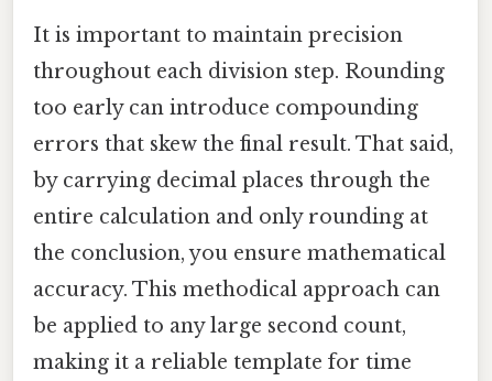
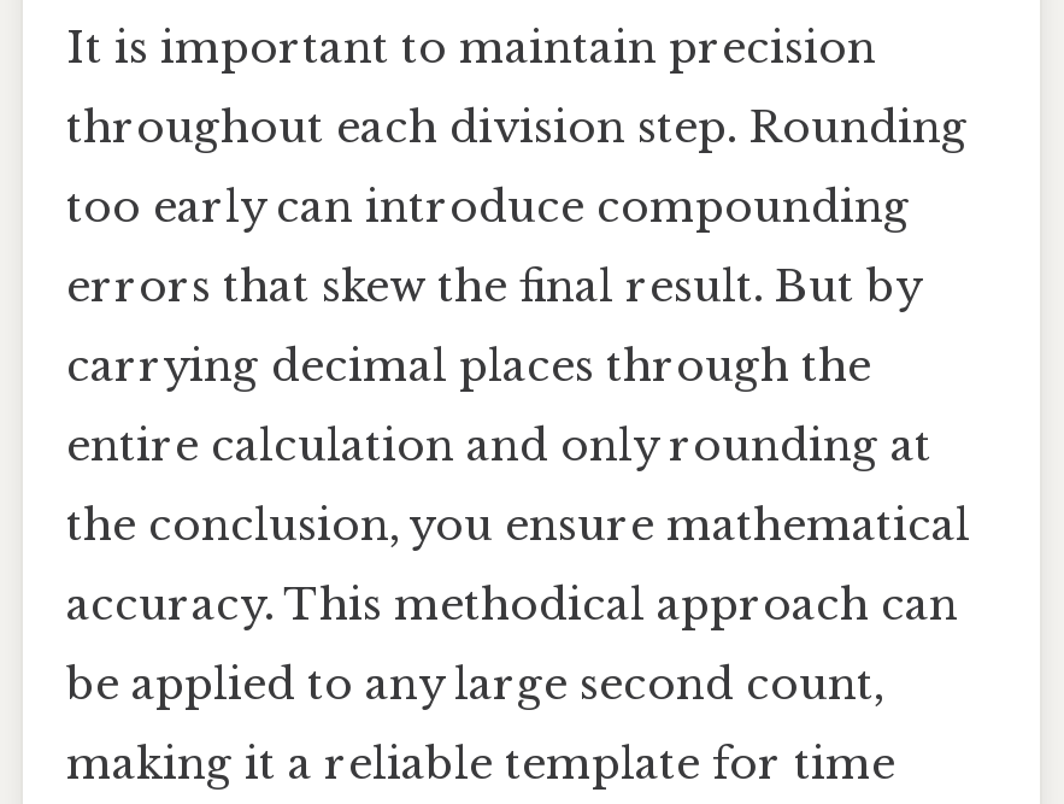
- errors that skew the final result. That said,
+ errors that skew the final result. But by

- by carrying decimal places through the
+ carrying decimal places through the
